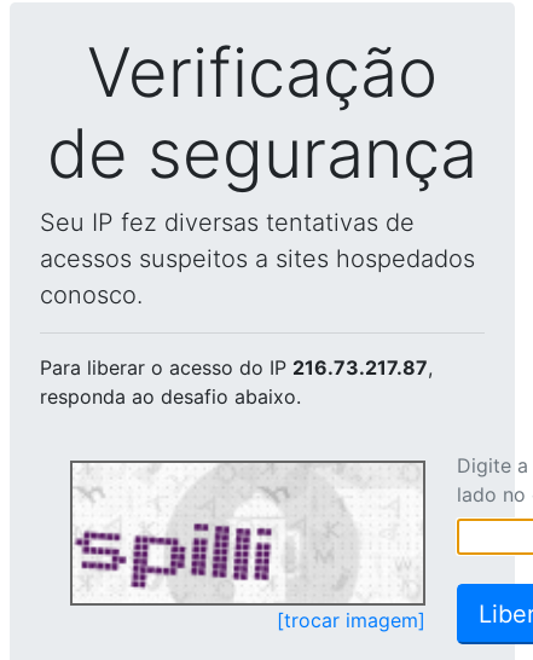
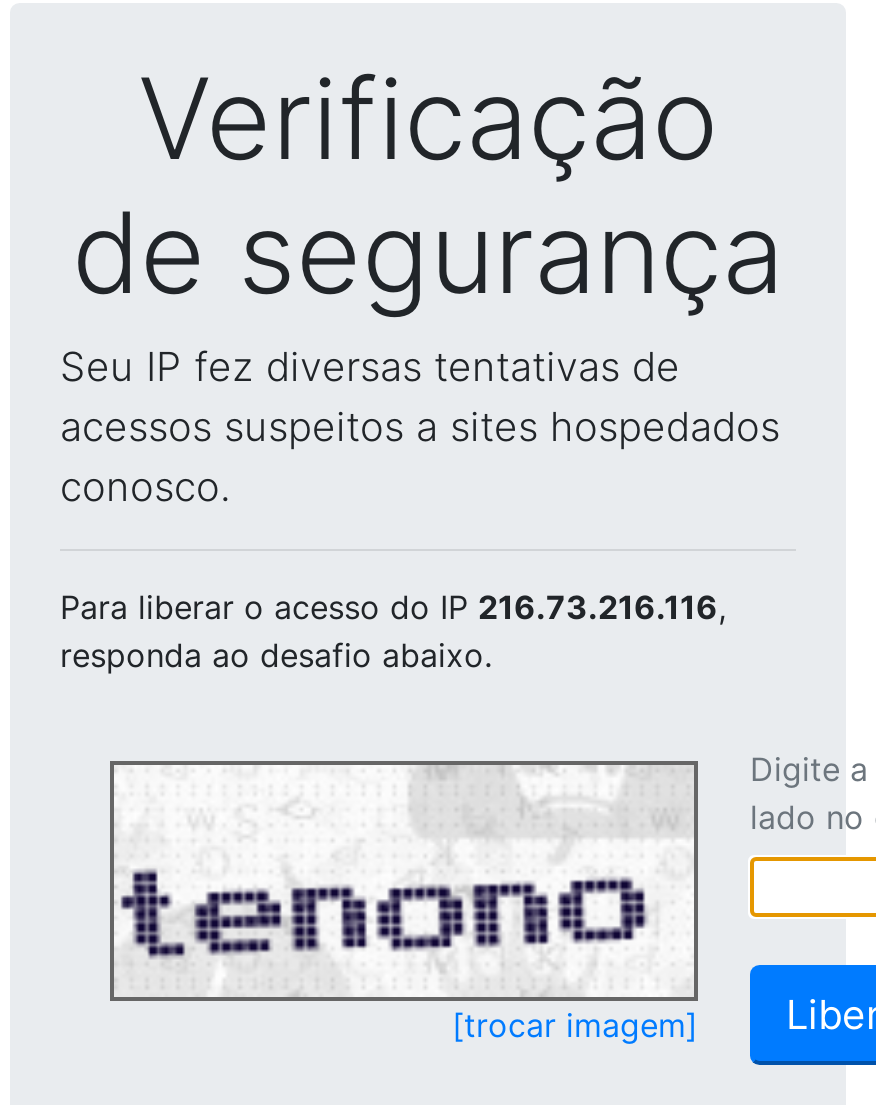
- Para liberar o acesso do IP 216.73.217.87,
+ Para liberar o acesso do IP 216.73.216.116,

- [image]
+ [image]
